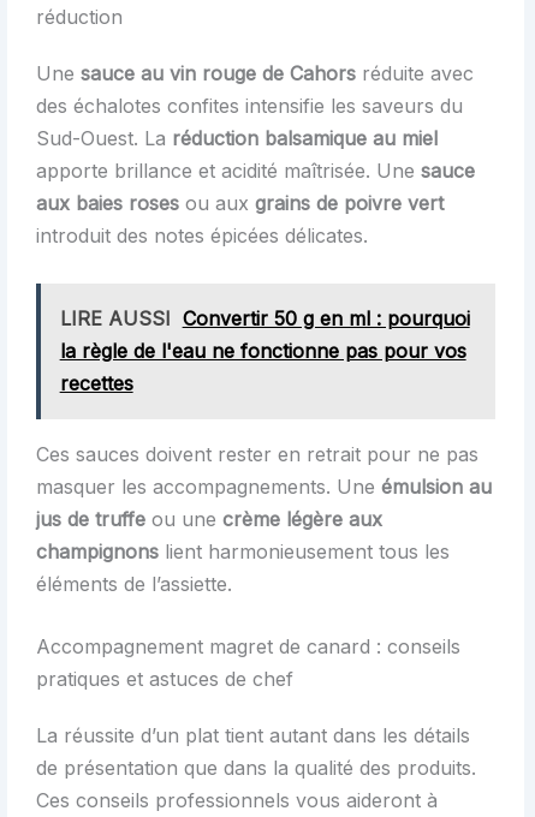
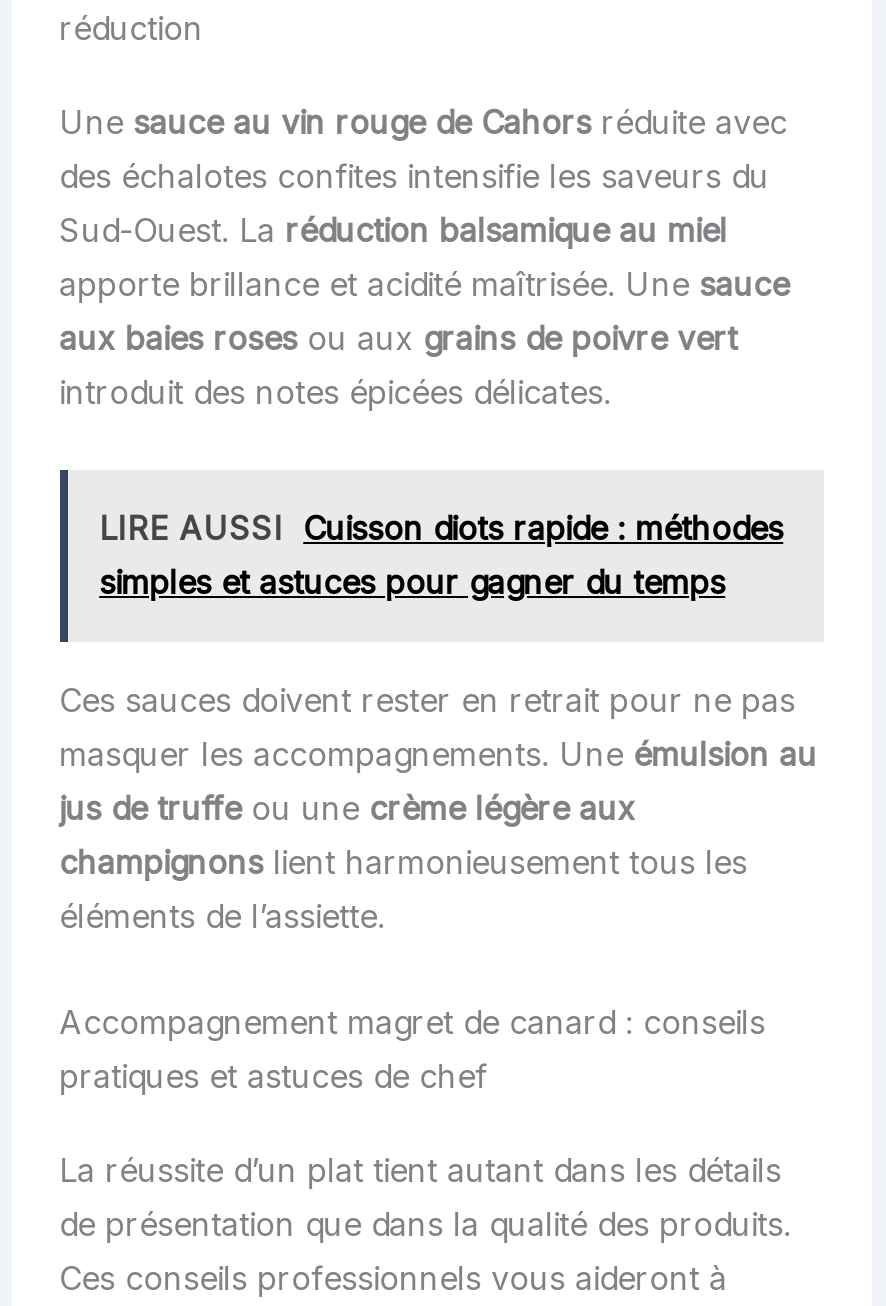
- LIRE AUSSI Convertir 50 g en ml : pourquoi
- la règle de l'eau ne fonctionne pas pour vos
- recettes
+ LIRE AUSSI Cuisson diots rapide : méthodes
+ simples et astuces pour gagner du temps
